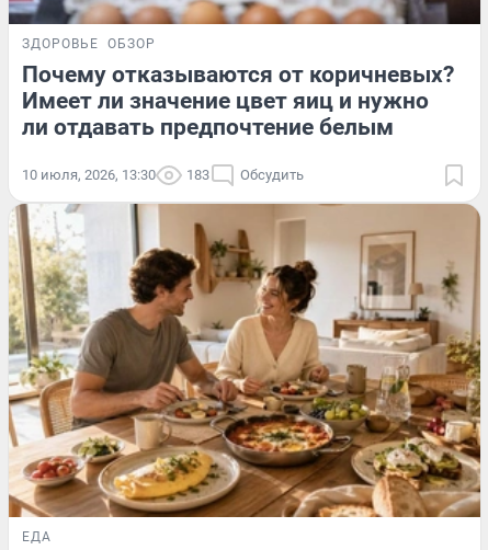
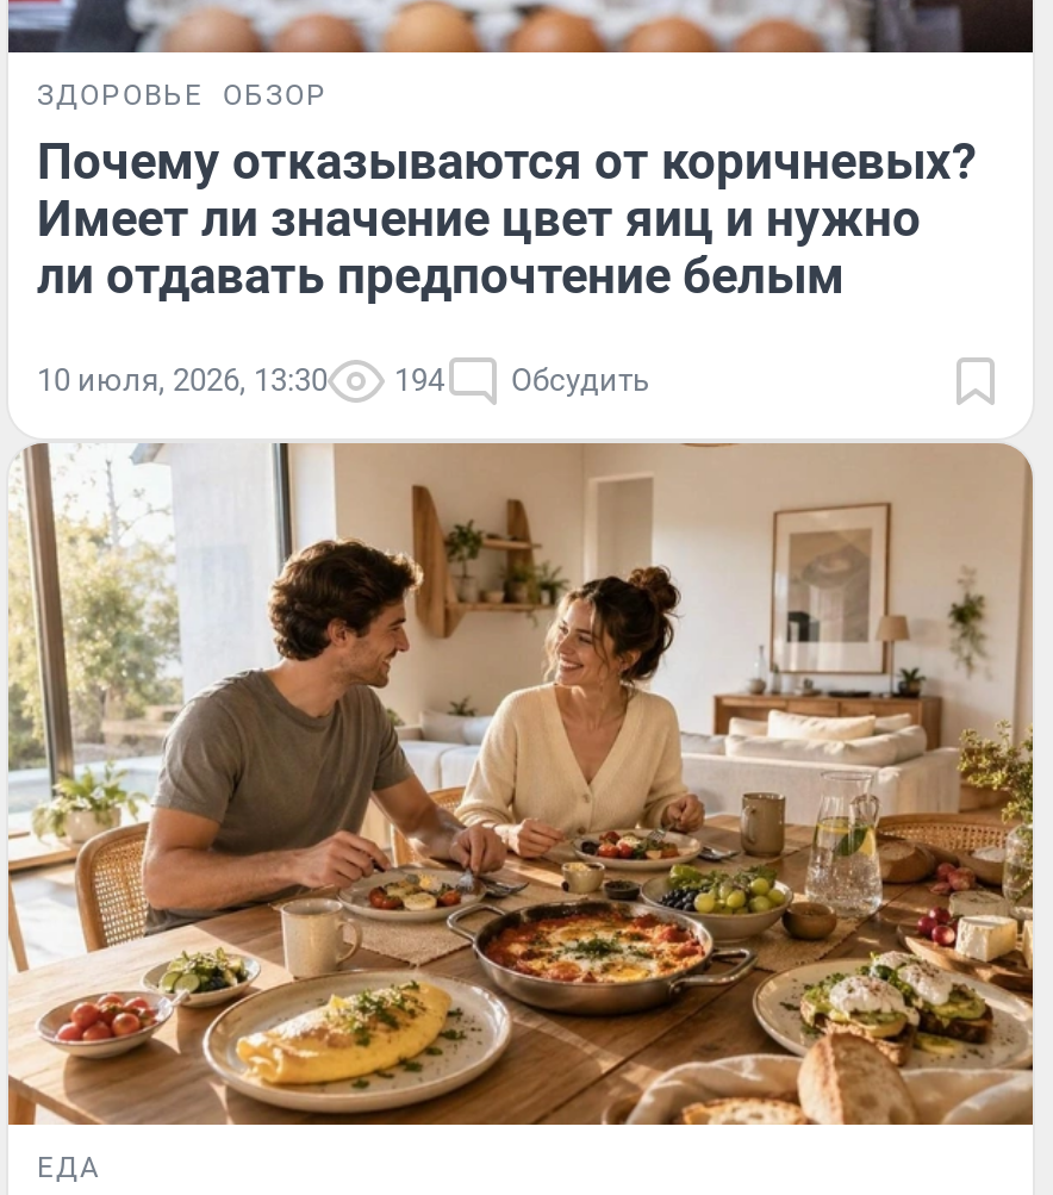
- 10 июля, 2026, 13:30 183 Обсудить
+ 10 июля, 2026, 13:30 194 Обсудить
